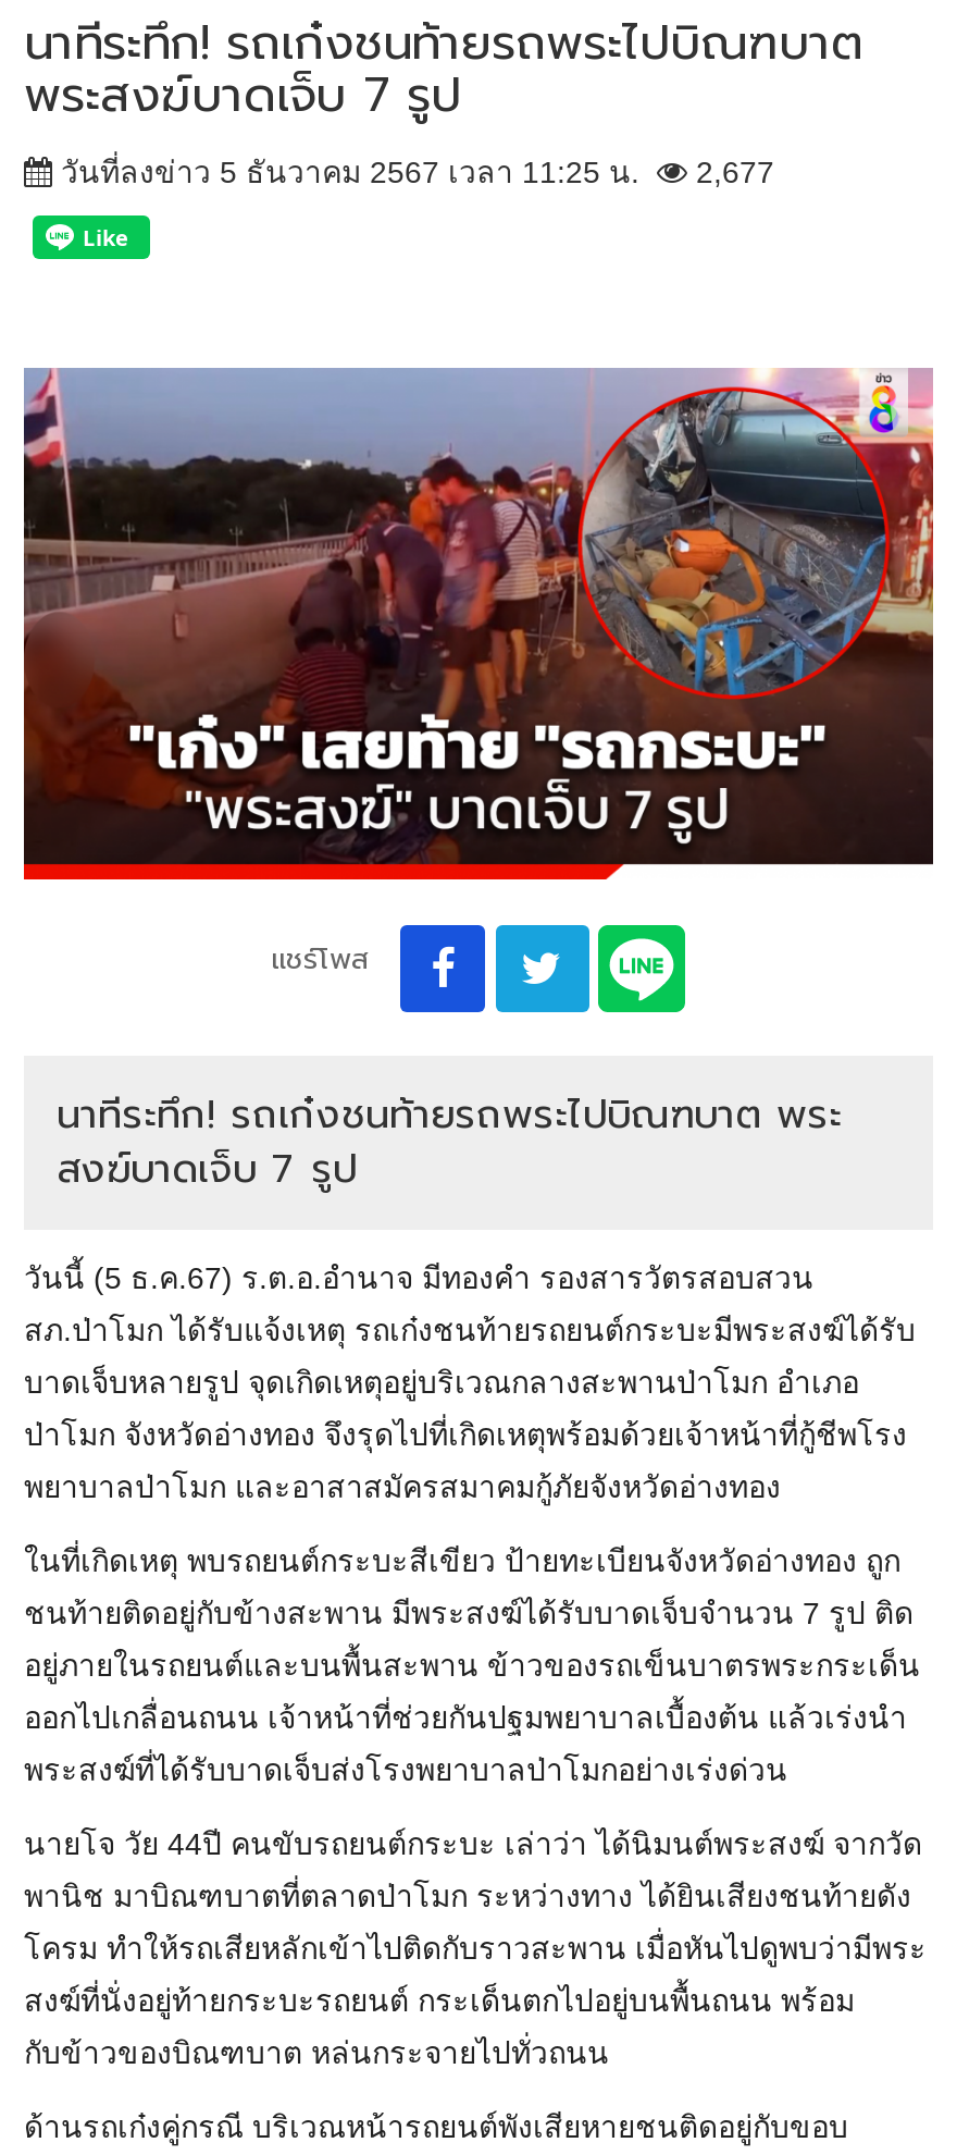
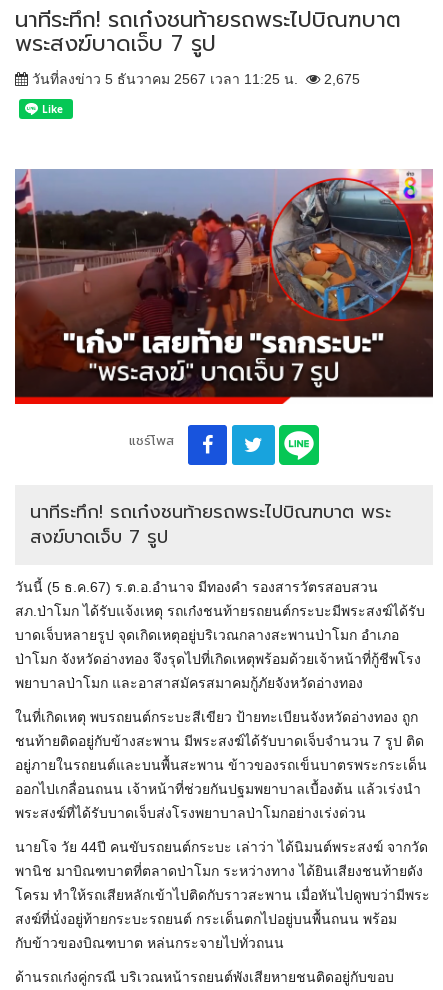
- วันที่ลงข่าว 5 ธันวาคม 2567 เวลา 11:25 น. 2,677
+ วันที่ลงข่าว 5 ธันวาคม 2567 เวลา 11:25 น. 2,675
